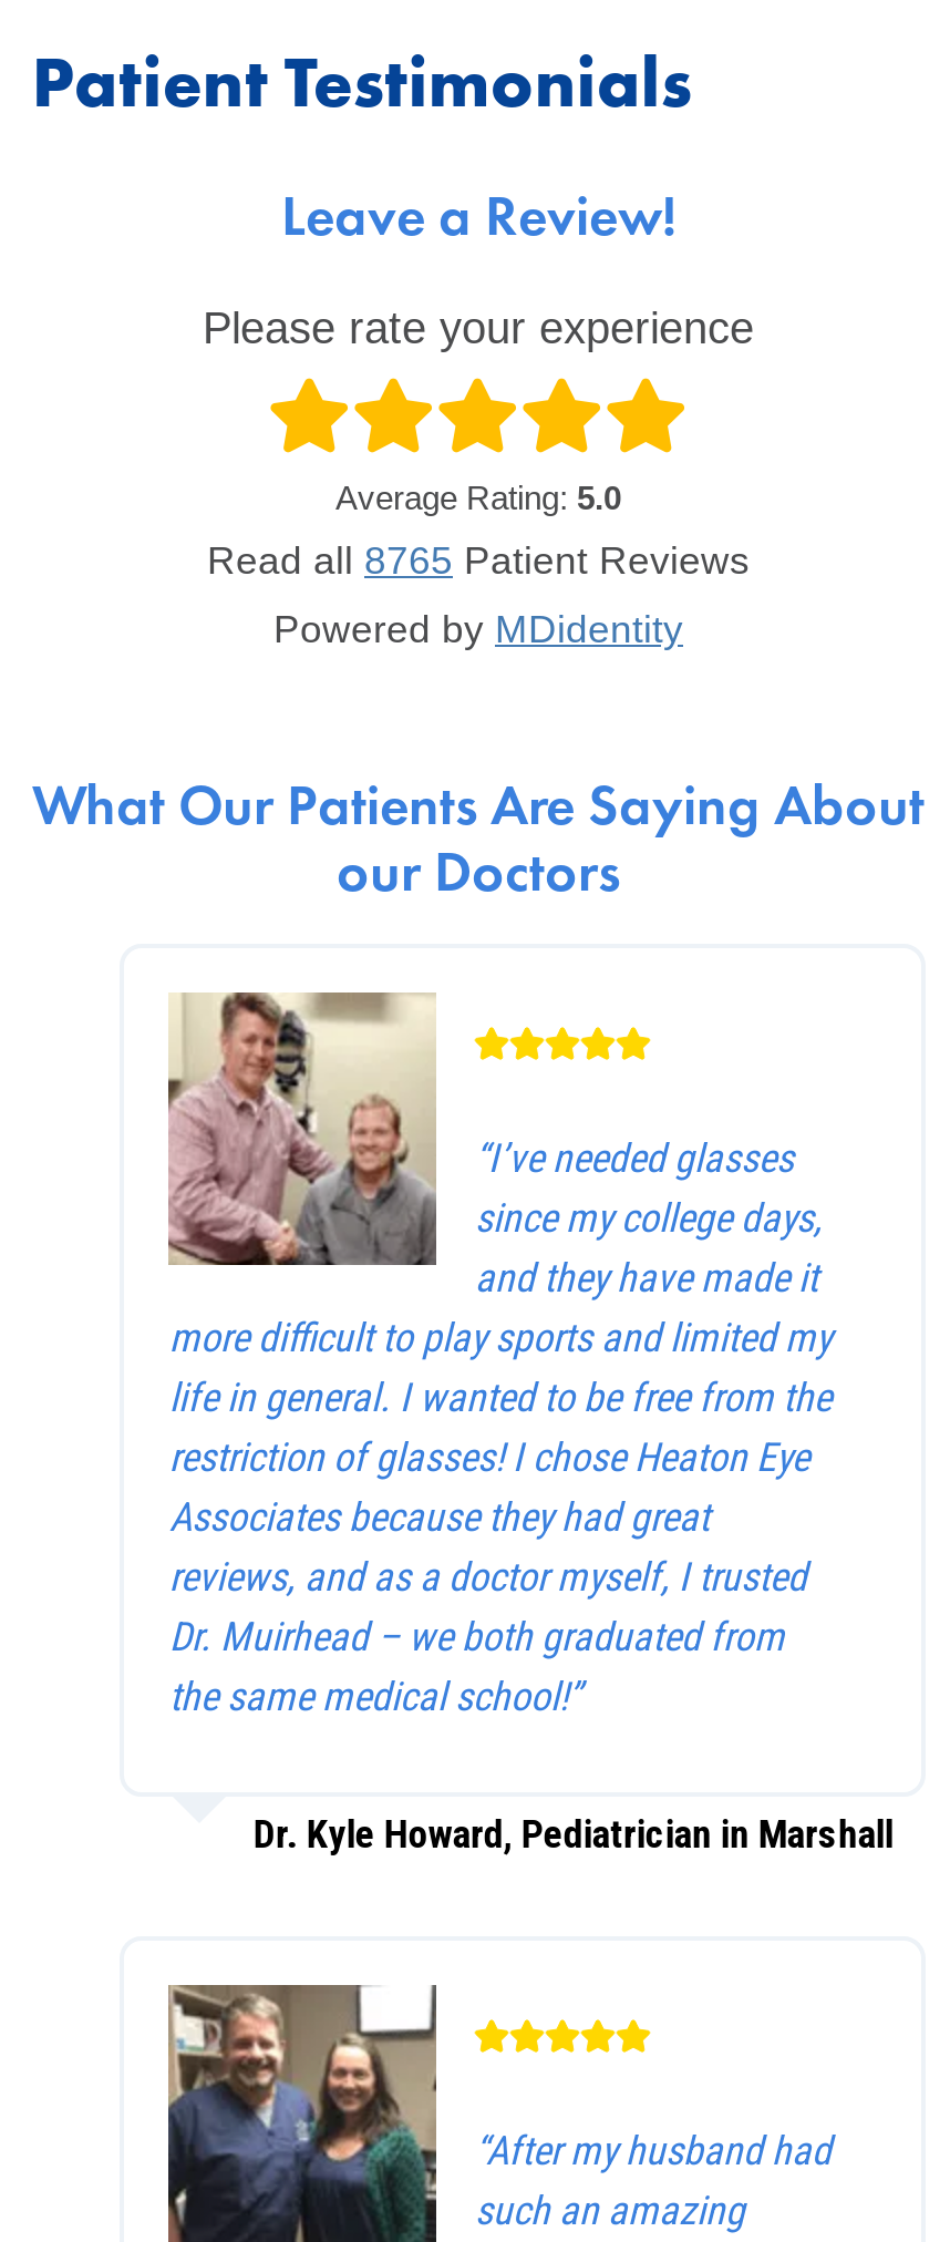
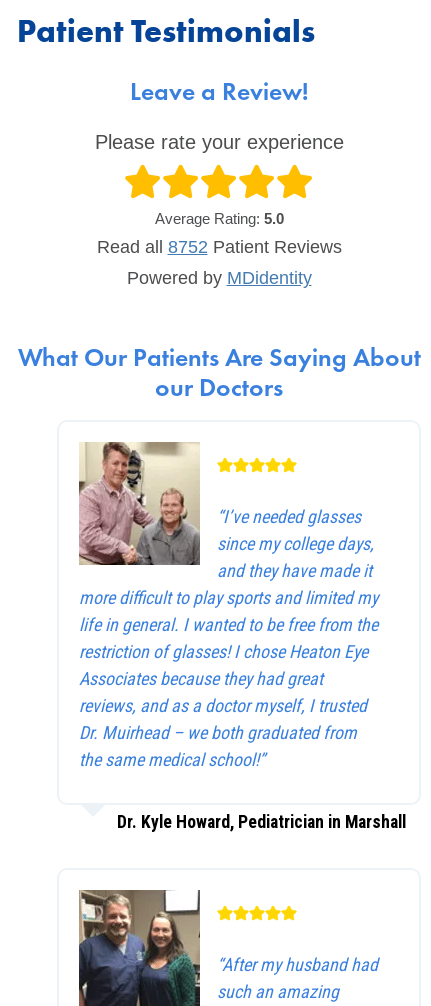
- Read all 8765 Patient Reviews
+ Read all 8752 Patient Reviews
